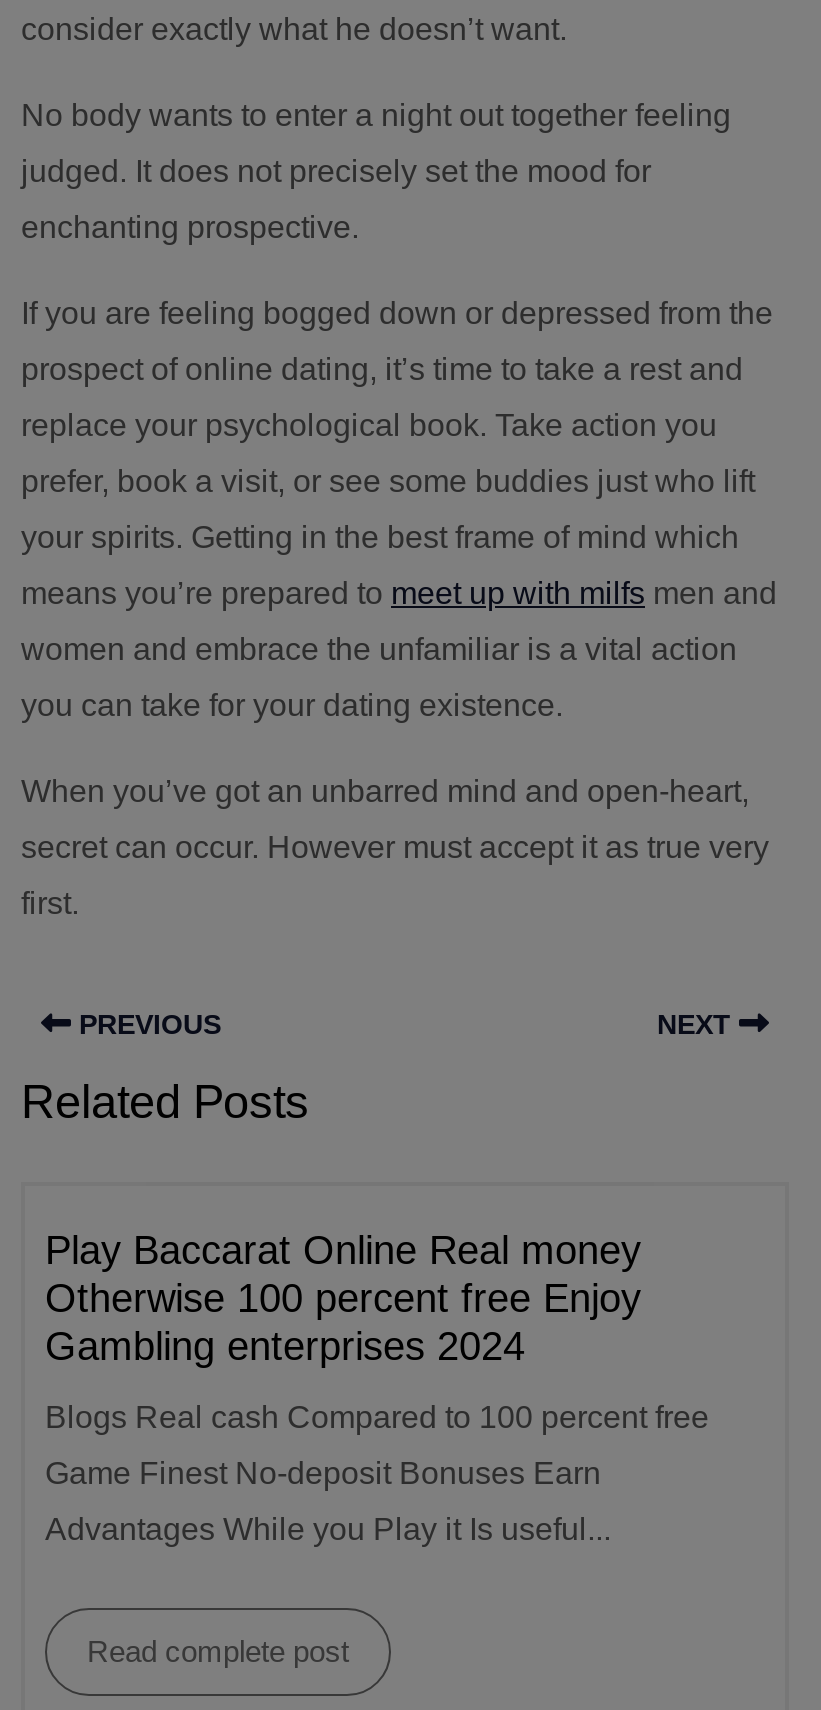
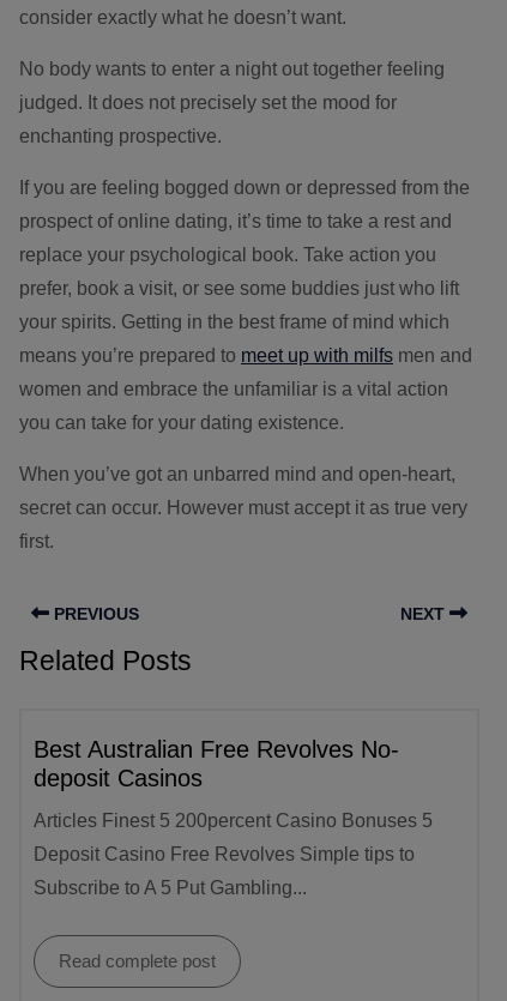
- Play Baccarat Online Real money
- Otherwise 100 percent free Enjoy
- Gambling enterprises 2024
+ Best Australian Free Revolves No-
+ deposit Casinos

- Blogs Real cash Compared to 100 percent free
+ Articles Finest 5 200percent Casino Bonuses 5

- Game Finest No-deposit Bonuses Earn
+ Deposit Casino Free Revolves Simple tips to

- Advantages While you Play it Is useful...
+ Subscribe to A 5 Put Gambling...
